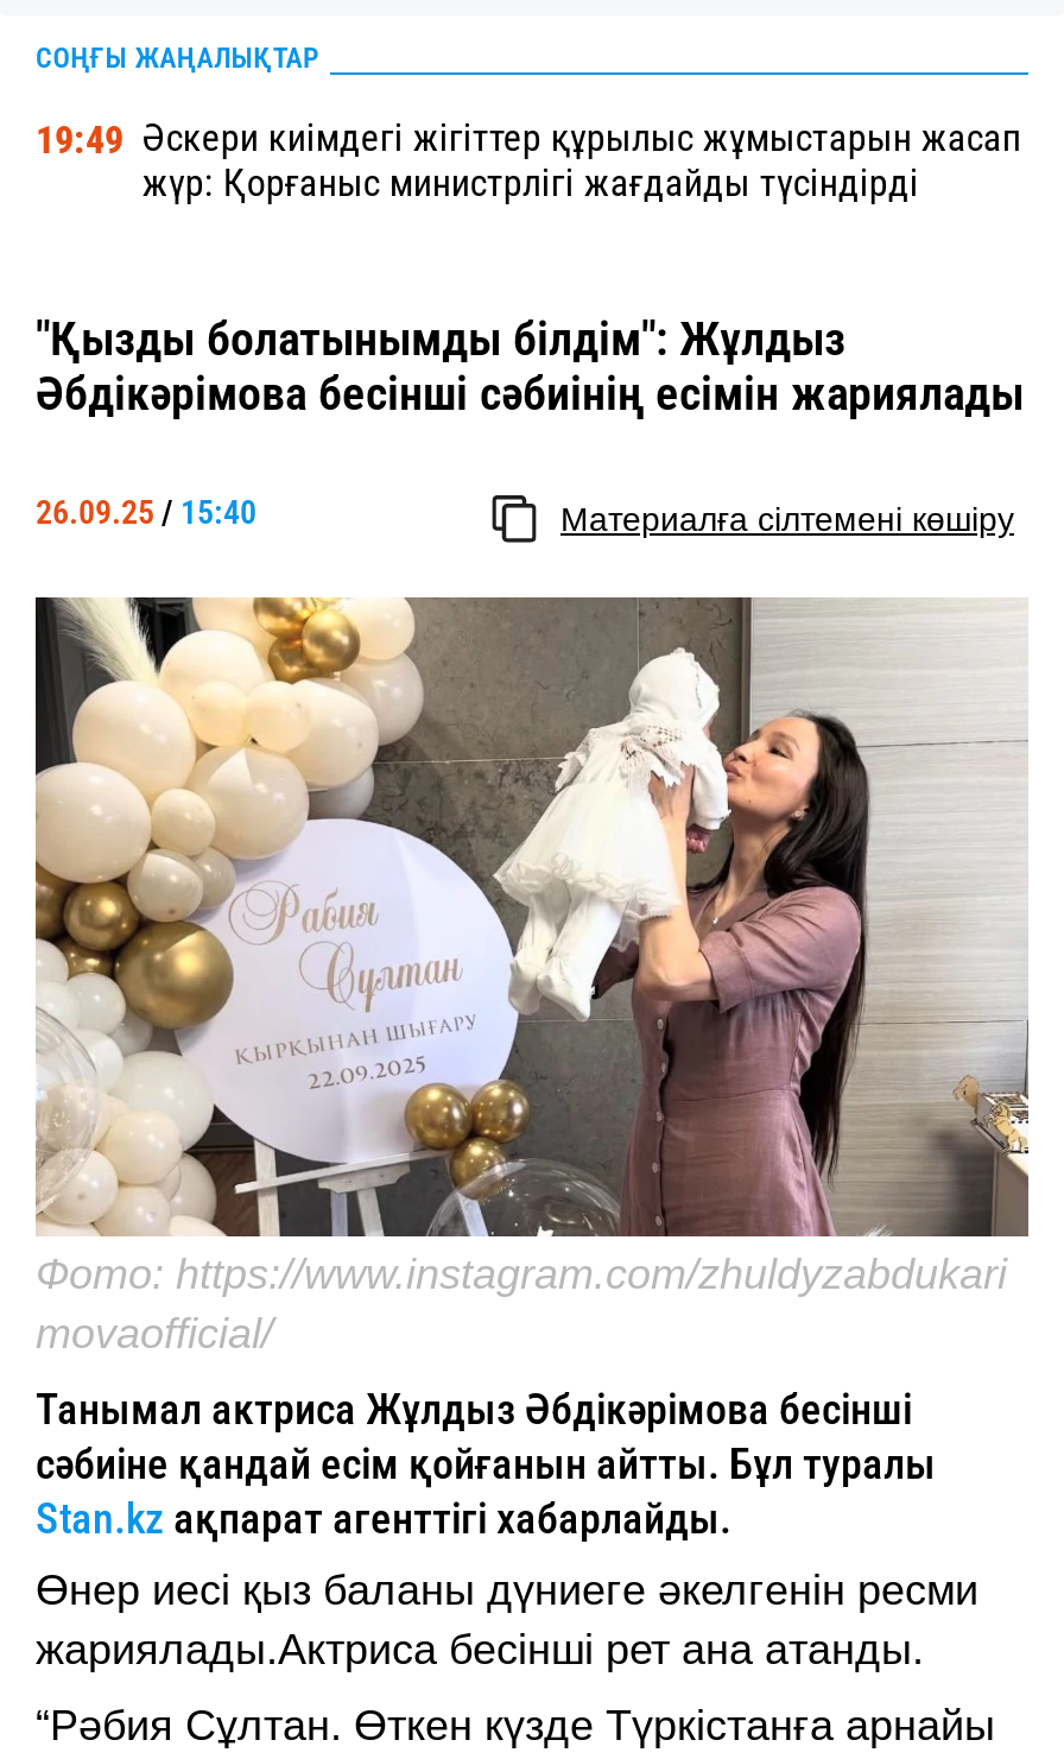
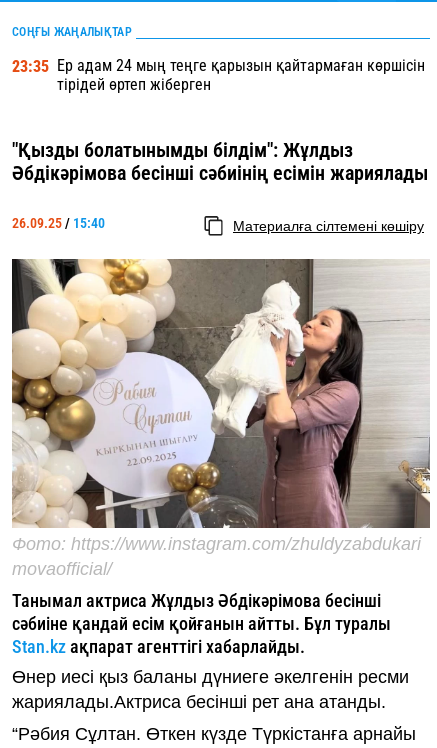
- 19:49 Әскери киімдегі жігіттер құрылыс жұмыстарын жасап
- жүр: Қорғаныс министрлігі жағдайды түсіндірді
+ 23:35 Ер адам 24 мың теңге қарызын қайтармаған көршісін
+ тірідей өртеп жіберген
